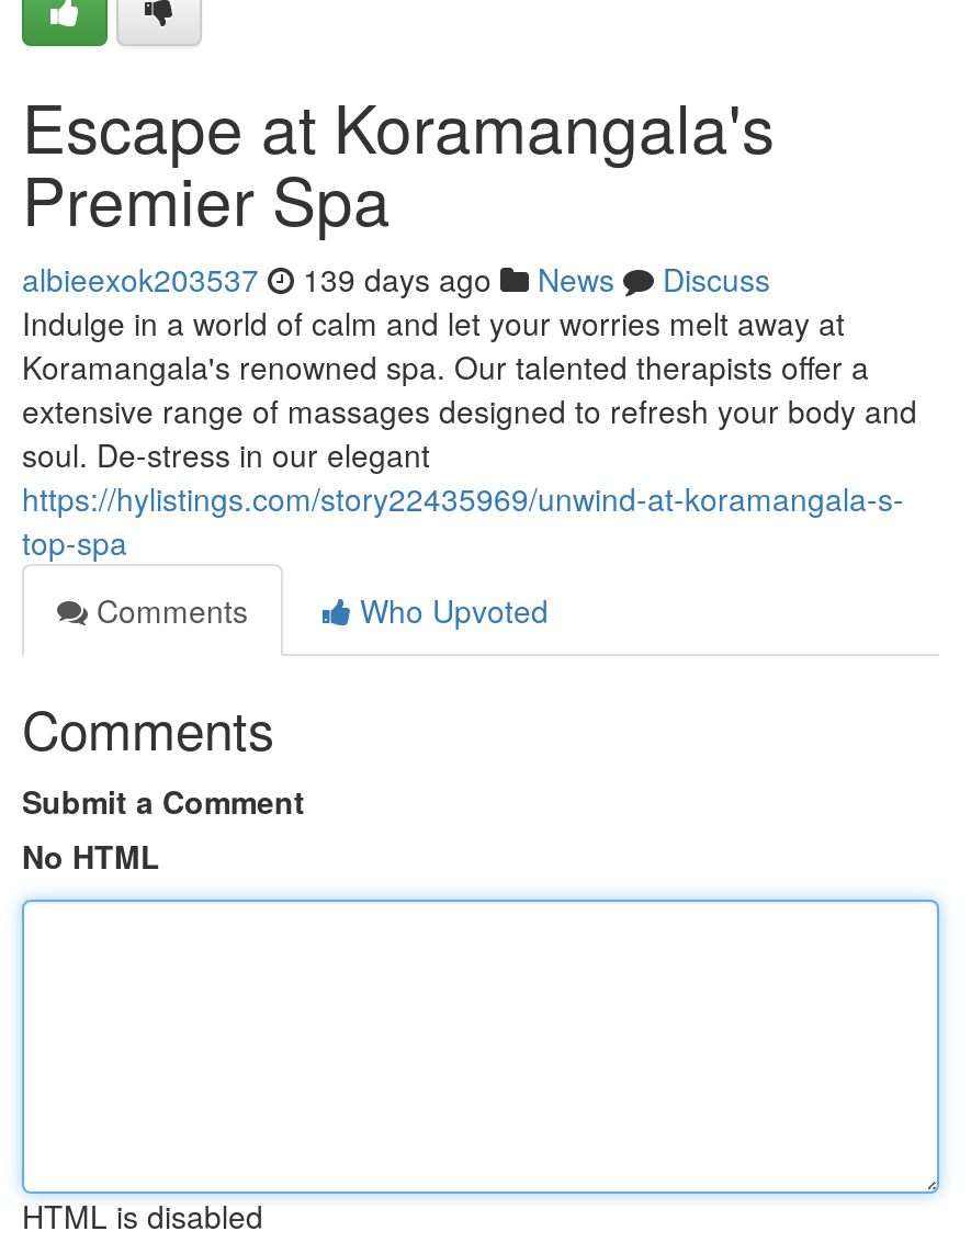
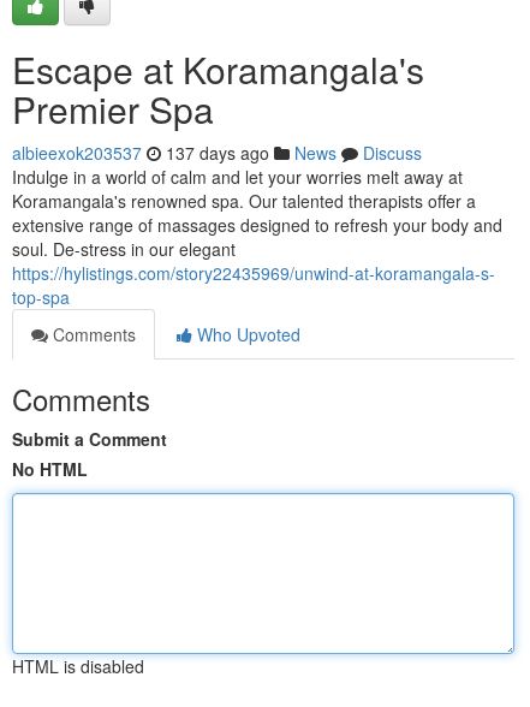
- albieexok203537 139 days ago News Discuss
+ albieexok203537 137 days ago News Discuss
